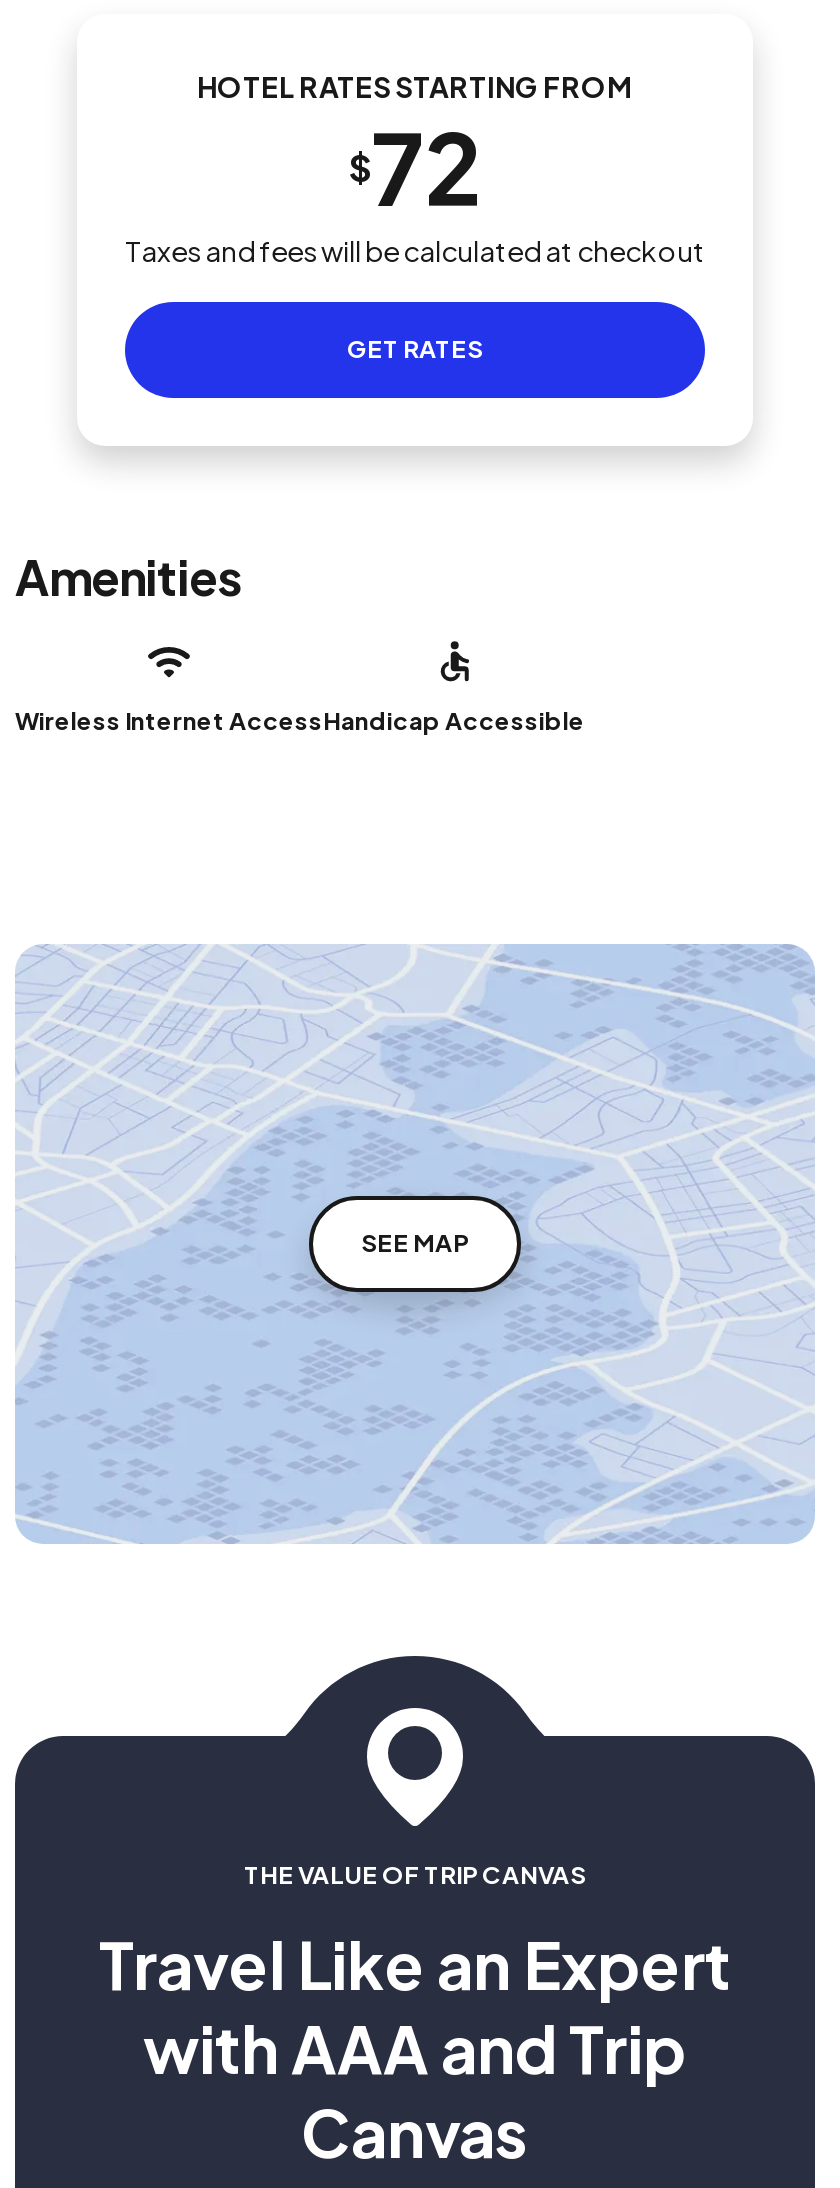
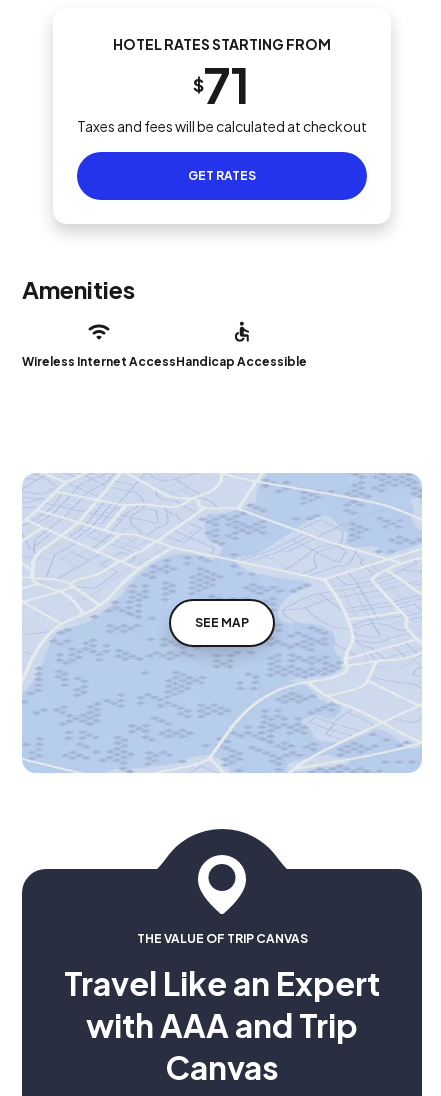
- $72
+ $71
